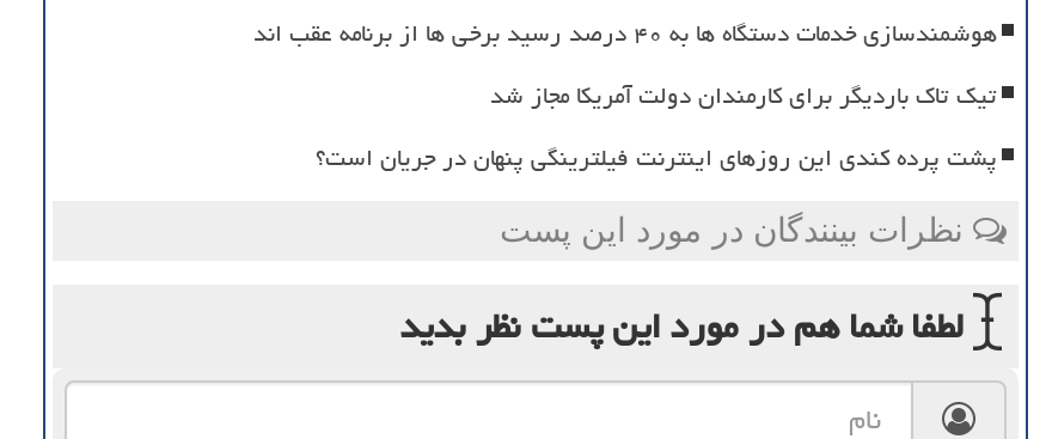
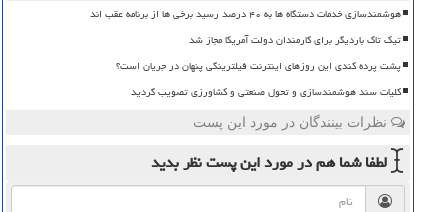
+ کلیات سند هوشمندسازی و تحول صنعتی و کشاورزی تصویب گردید
